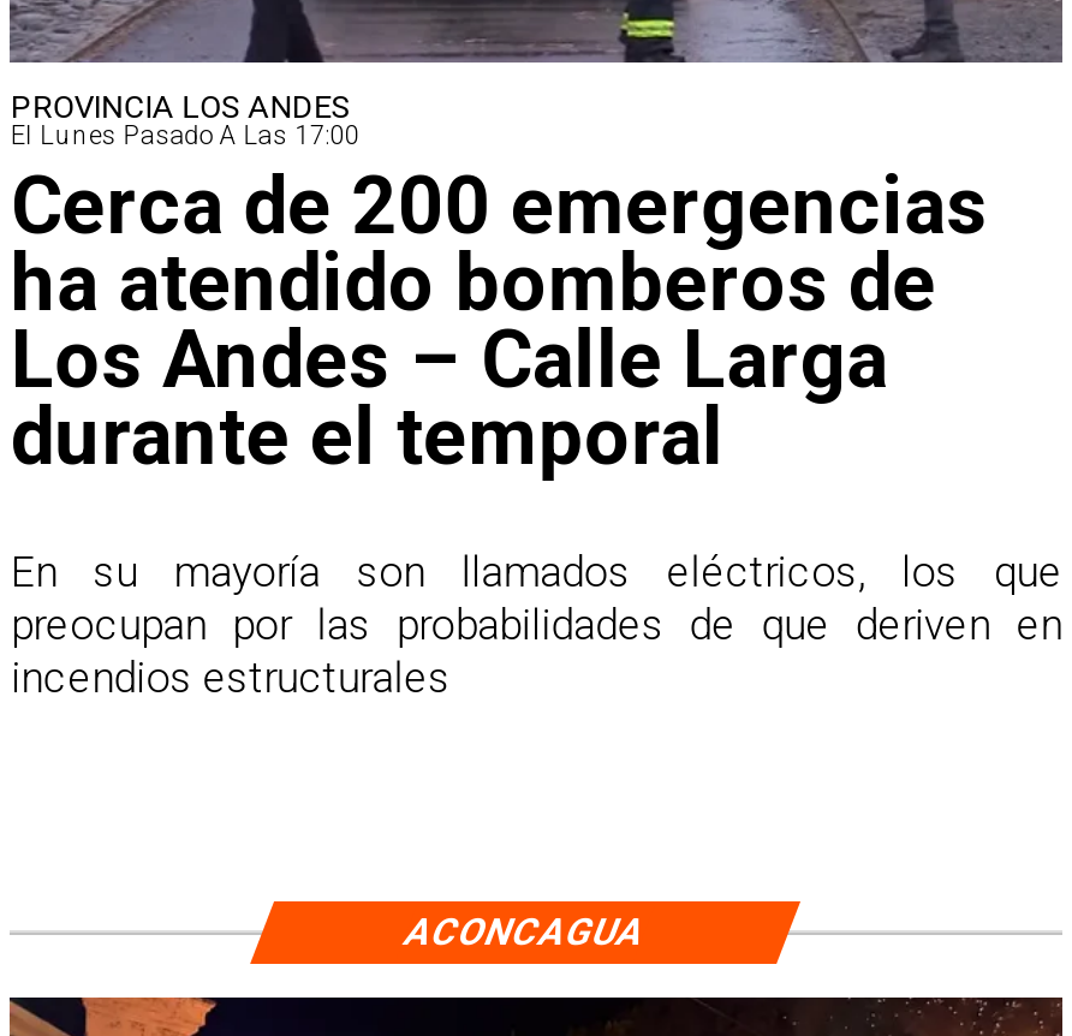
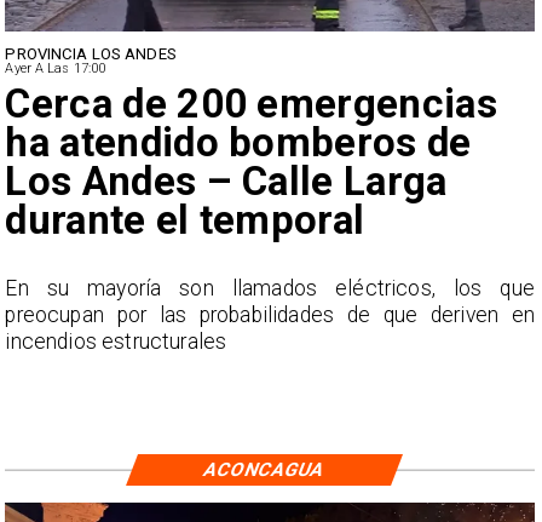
- El Lunes Pasado A Las 17:00
+ Ayer A Las 17:00
